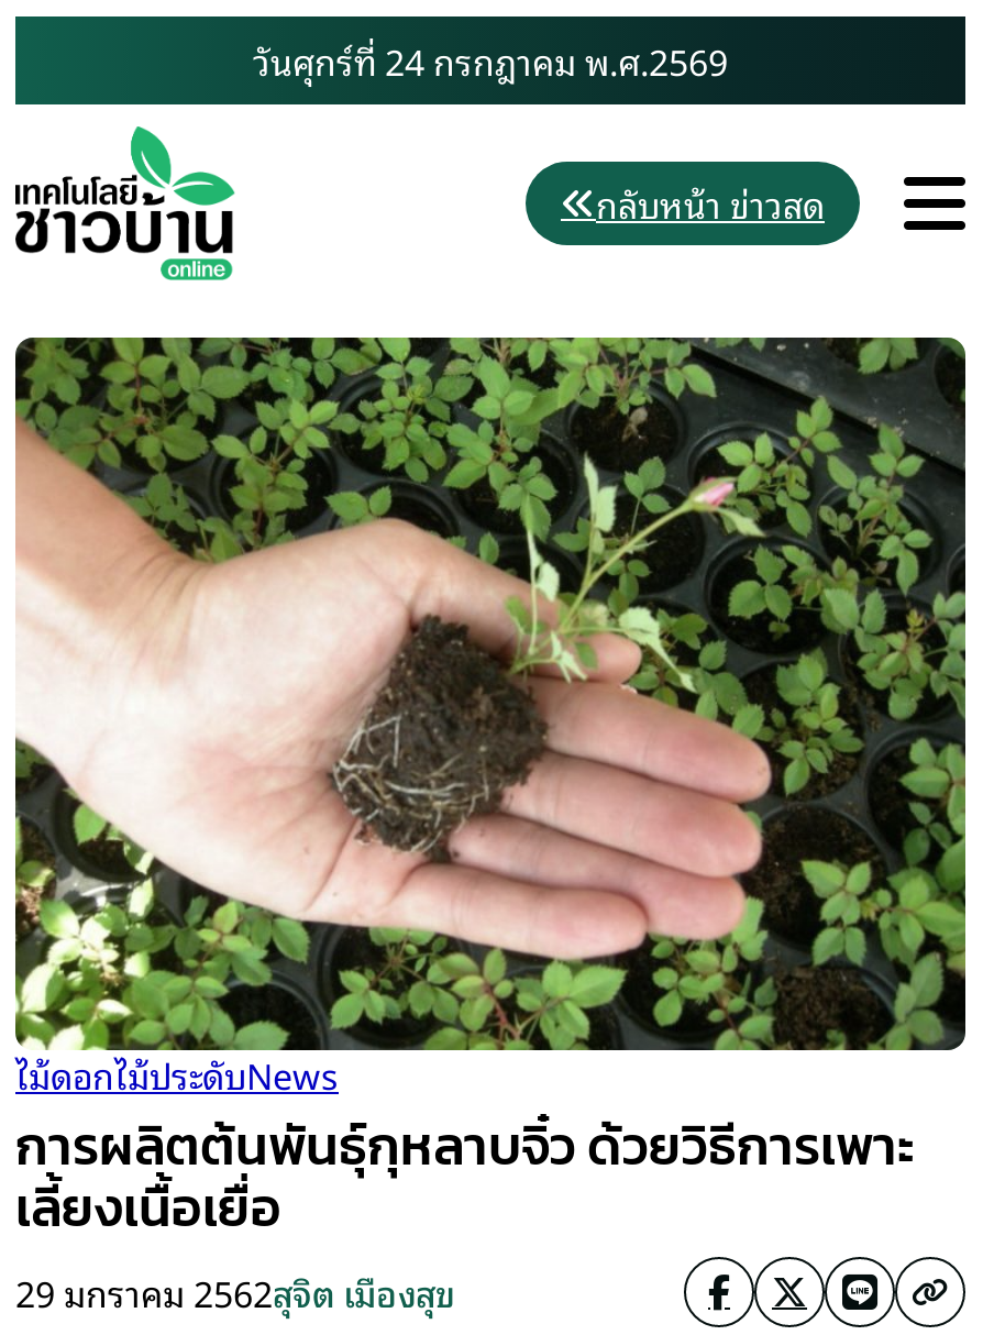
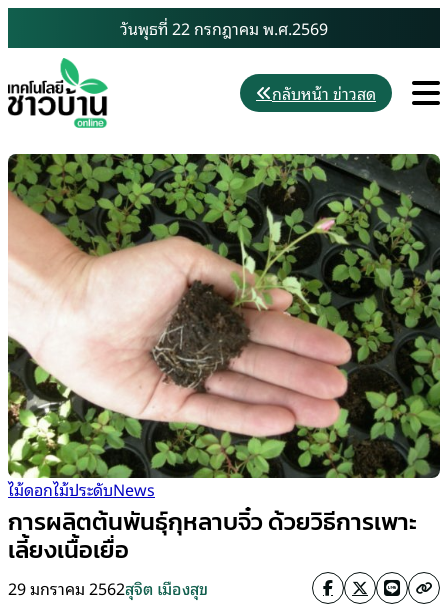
- วันศุกร์ที่ 24 กรกฎาคม พ.ศ.2569
+ วันพุธที่ 22 กรกฎาคม พ.ศ.2569
